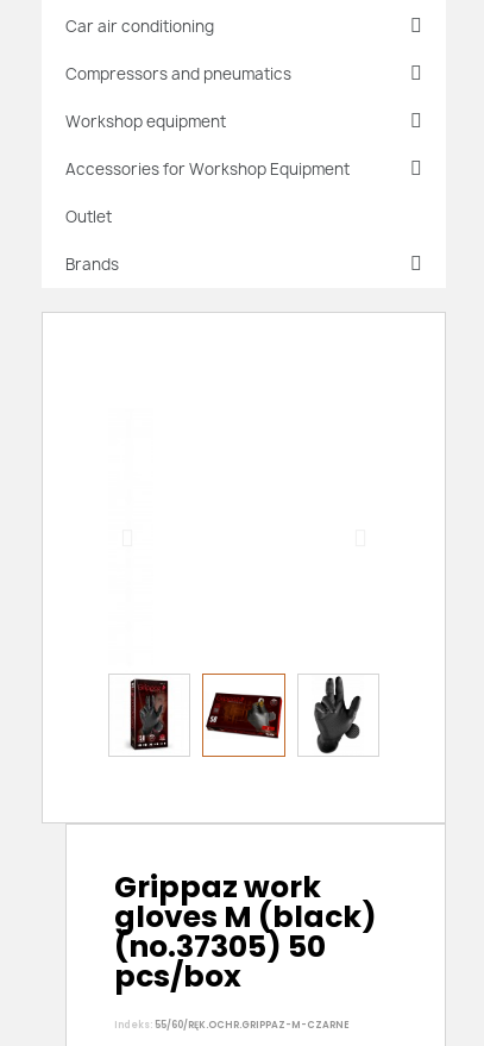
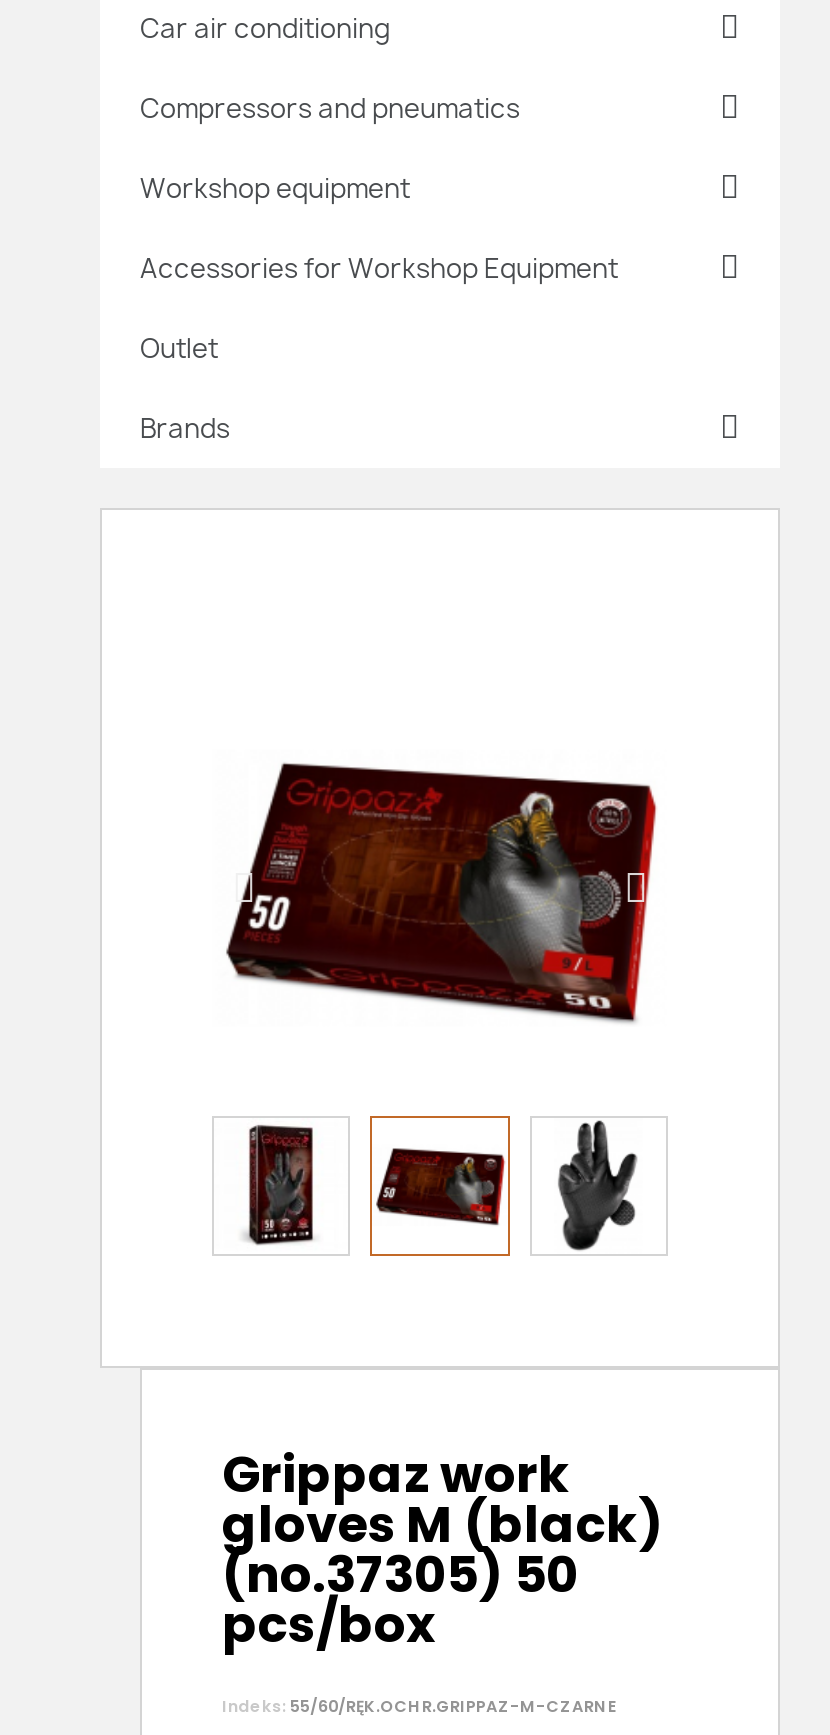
+ [image]
